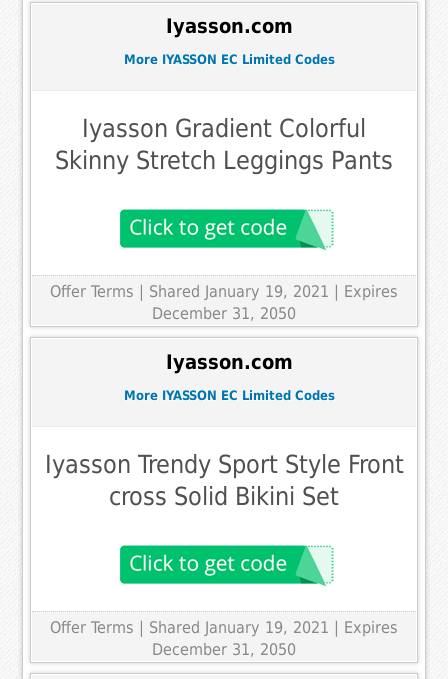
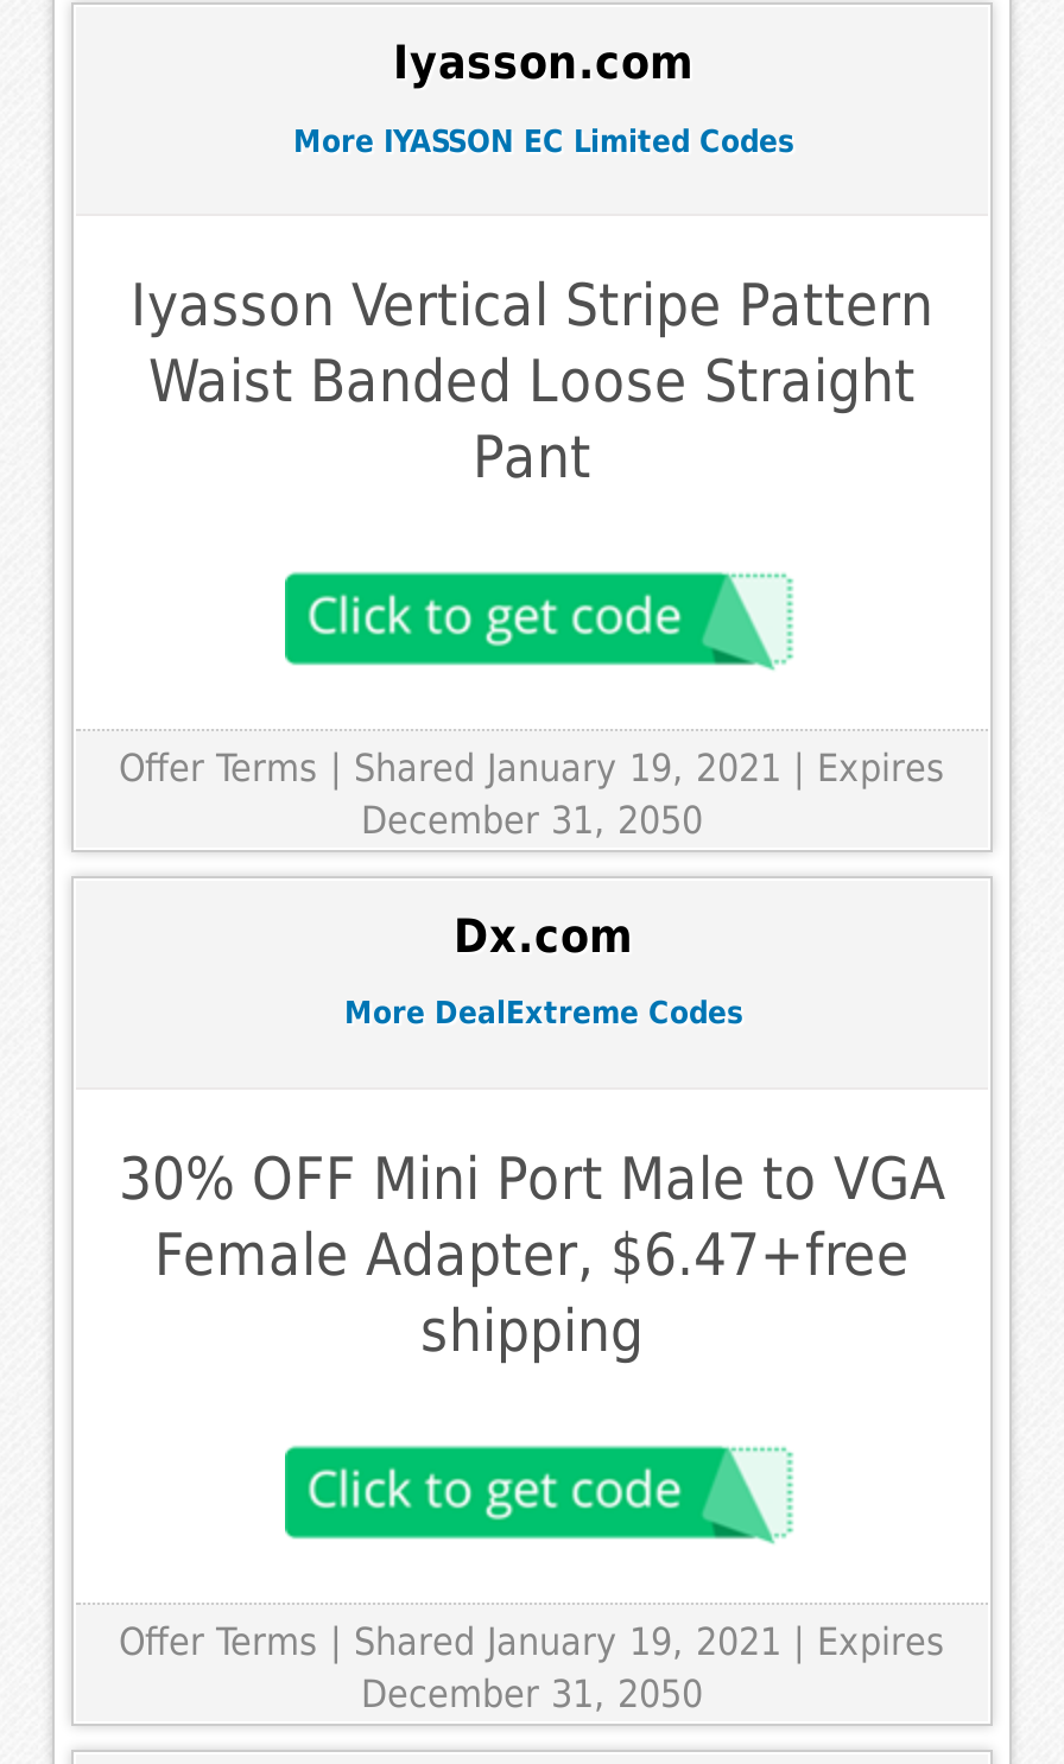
- Iyasson Gradient Colorful
- Skinny Stretch Leggings Pants
+ Iyasson Vertical Stripe Pattern
+ Waist Banded Loose Straight
+ Pant

- Iyasson.com
+ Dx.com

- More IYASSON EC Limited Codes
+ More DealExtreme Codes

- Iyasson Trendy Sport Style Front
- cross Solid Bikini Set
+ 30% OFF Mini Port Male to VGA
+ Female Adapter, $6.47+free
+ shipping
